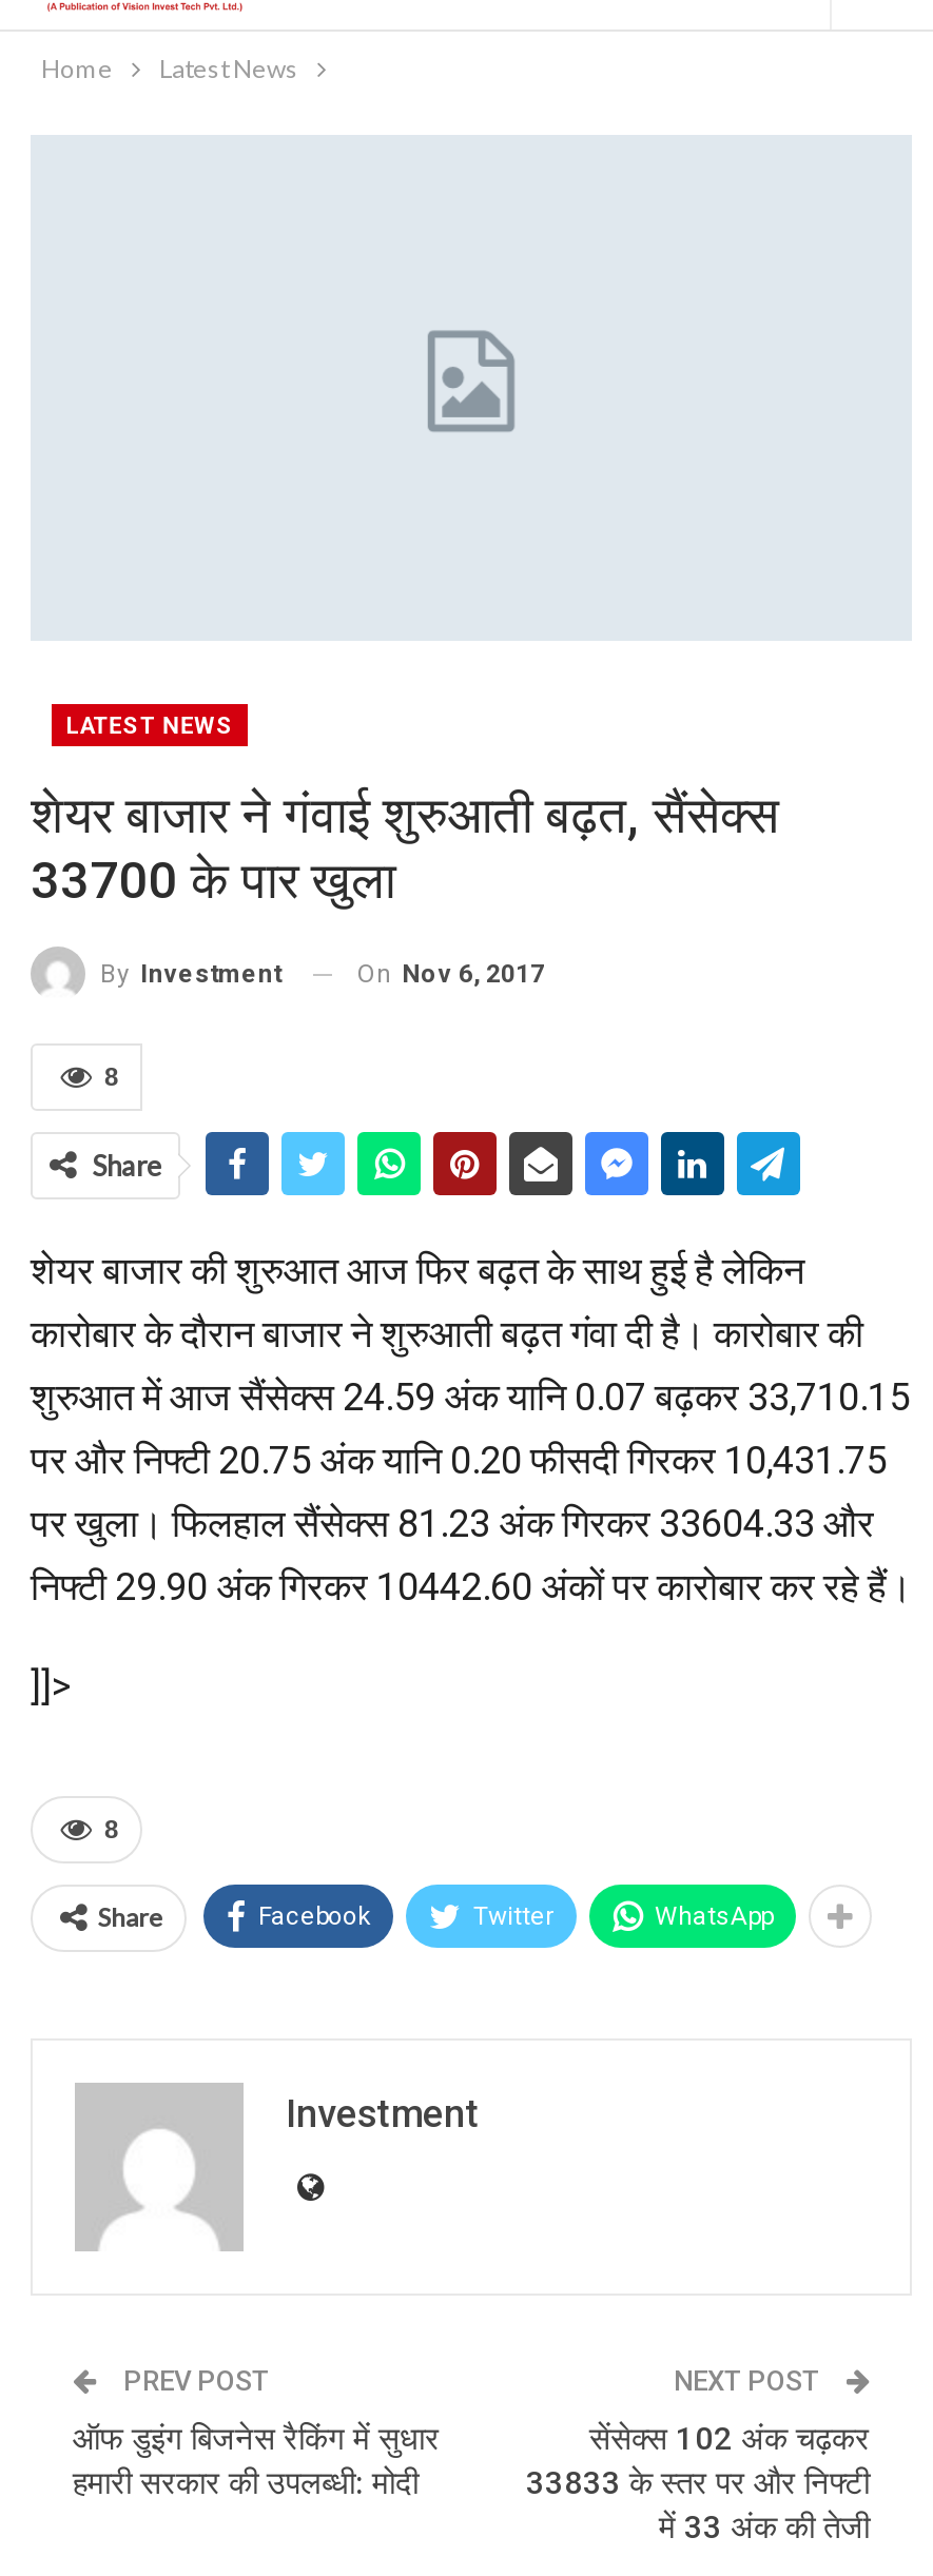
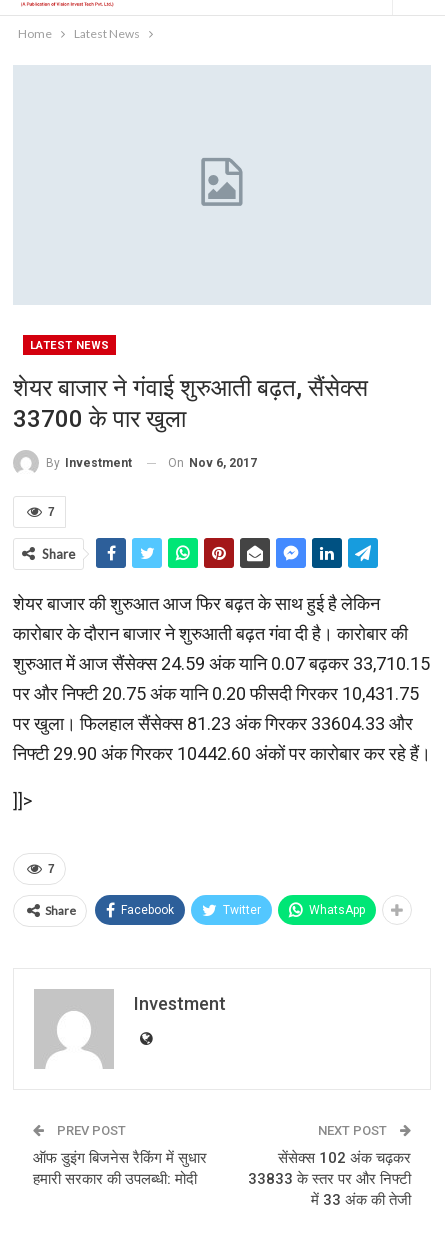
- 8
+ 7

- 8
+ 7
